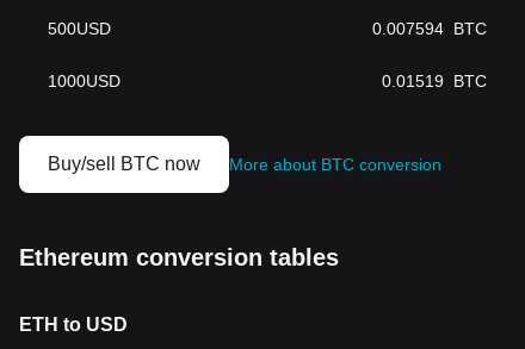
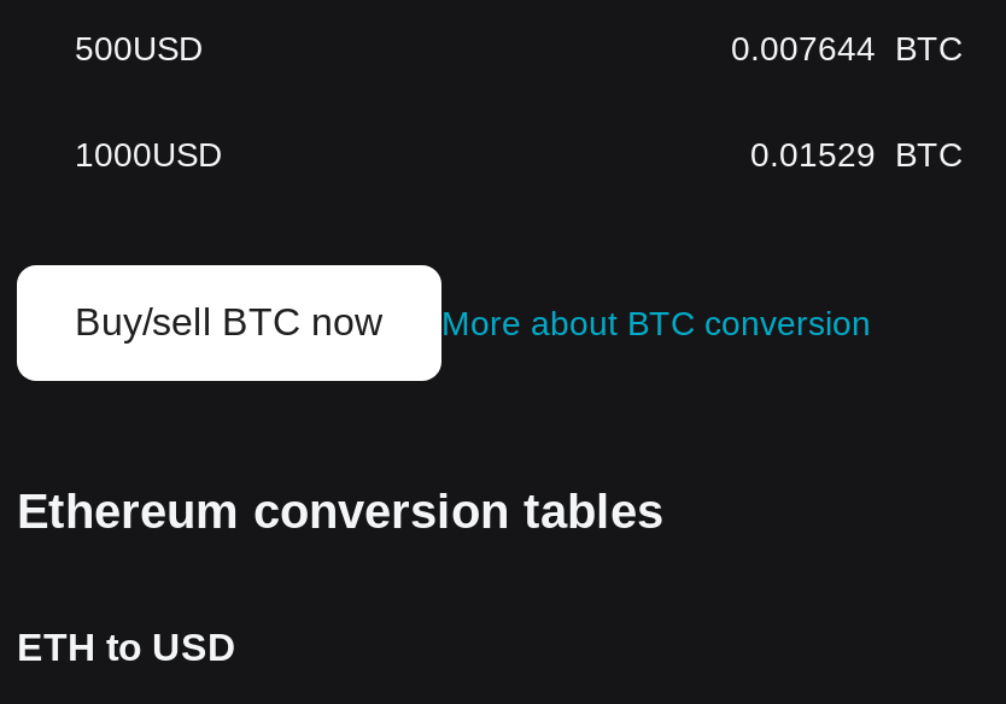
- 0.007594 BTC
+ 0.007644 BTC

- 0.01519 BTC
+ 0.01529 BTC
